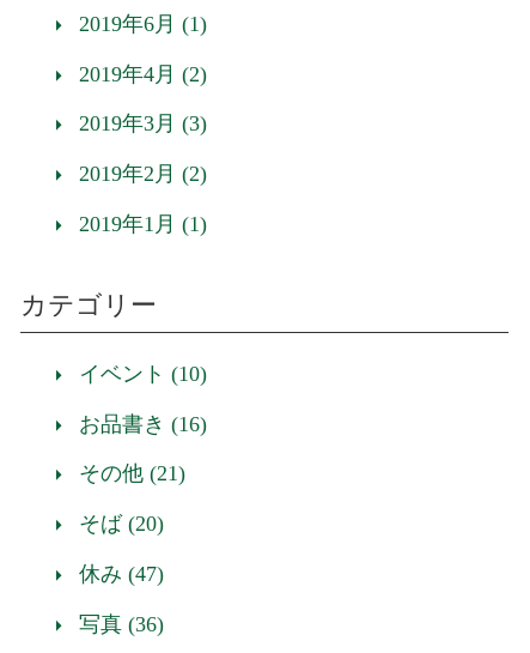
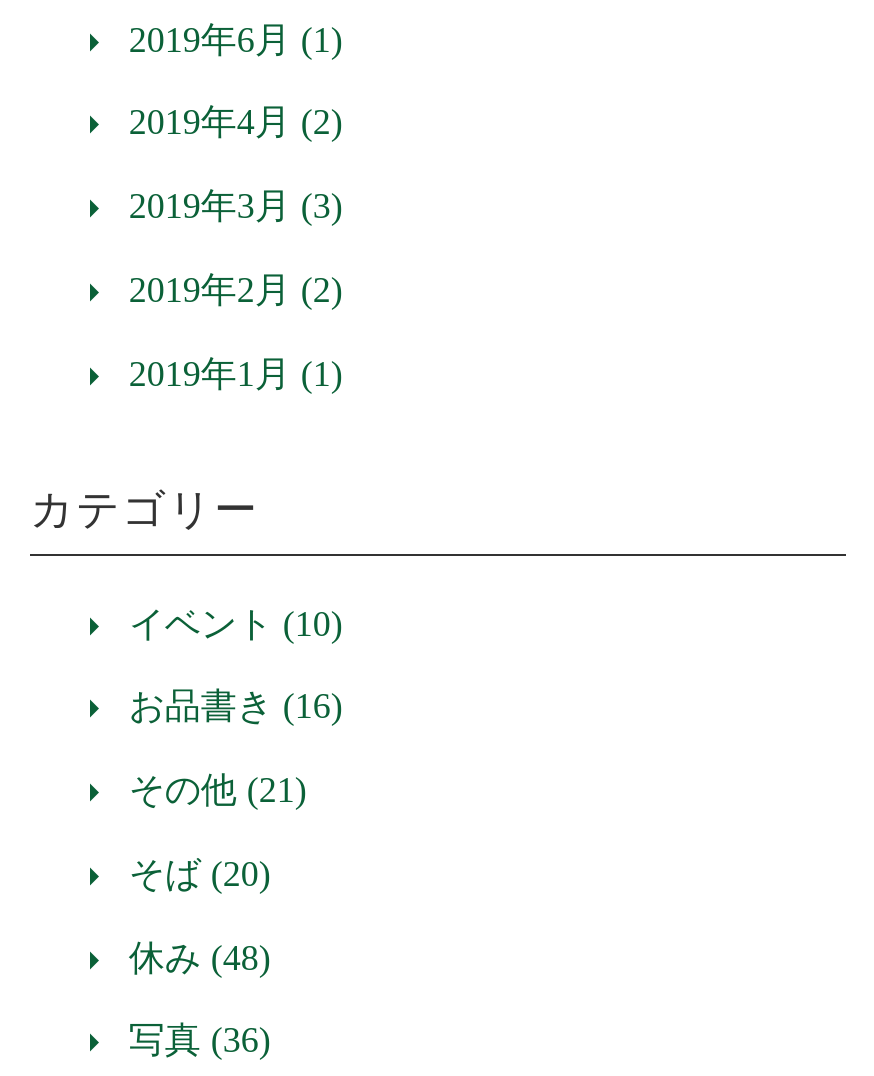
- 休み (47)
+ 休み (48)
